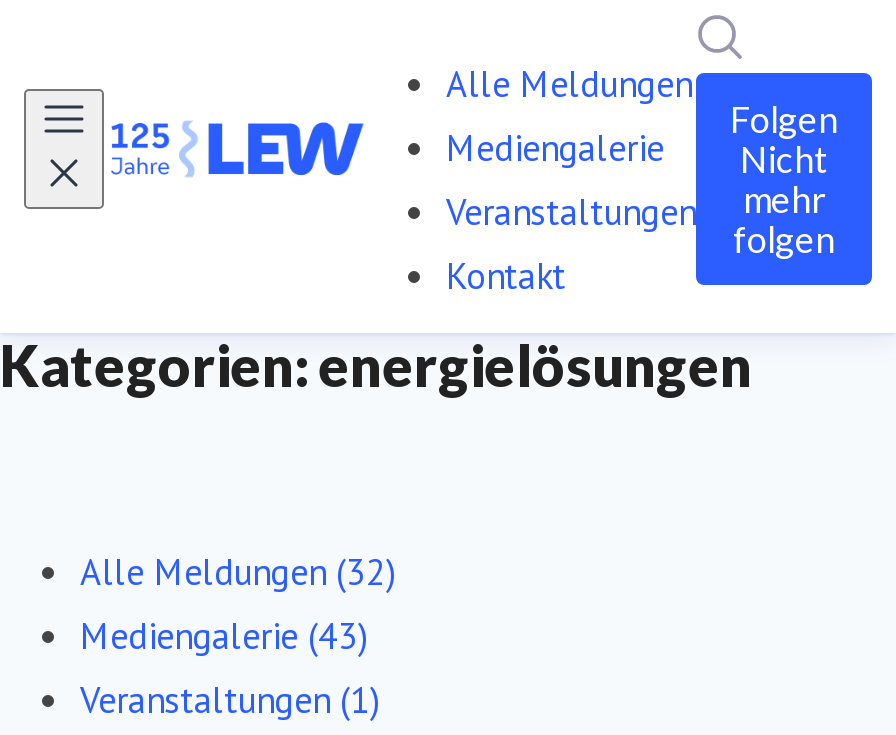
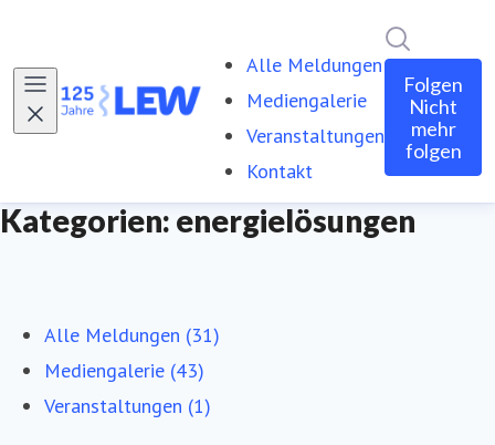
- Alle Meldungen (32)
+ Alle Meldungen (31)
